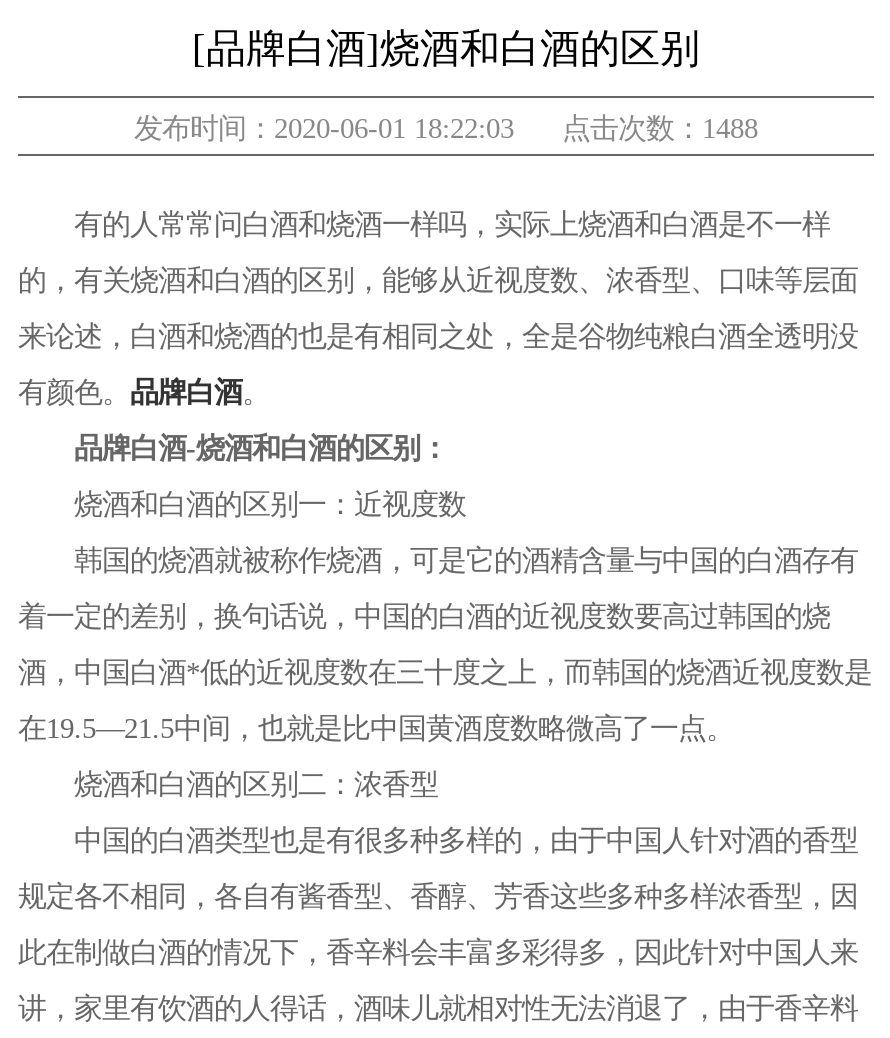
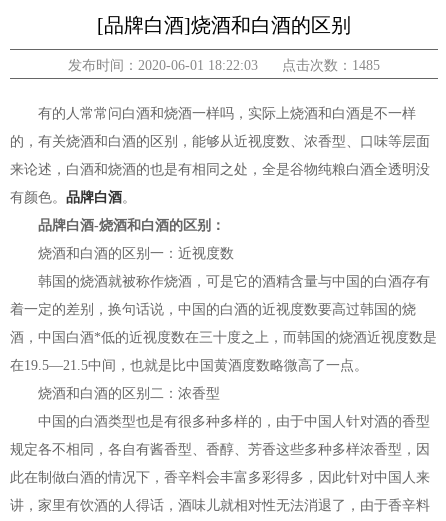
- 发布时间：2020-06-01 18:22:03 点击次数：1488
+ 发布时间：2020-06-01 18:22:03 点击次数：1485
